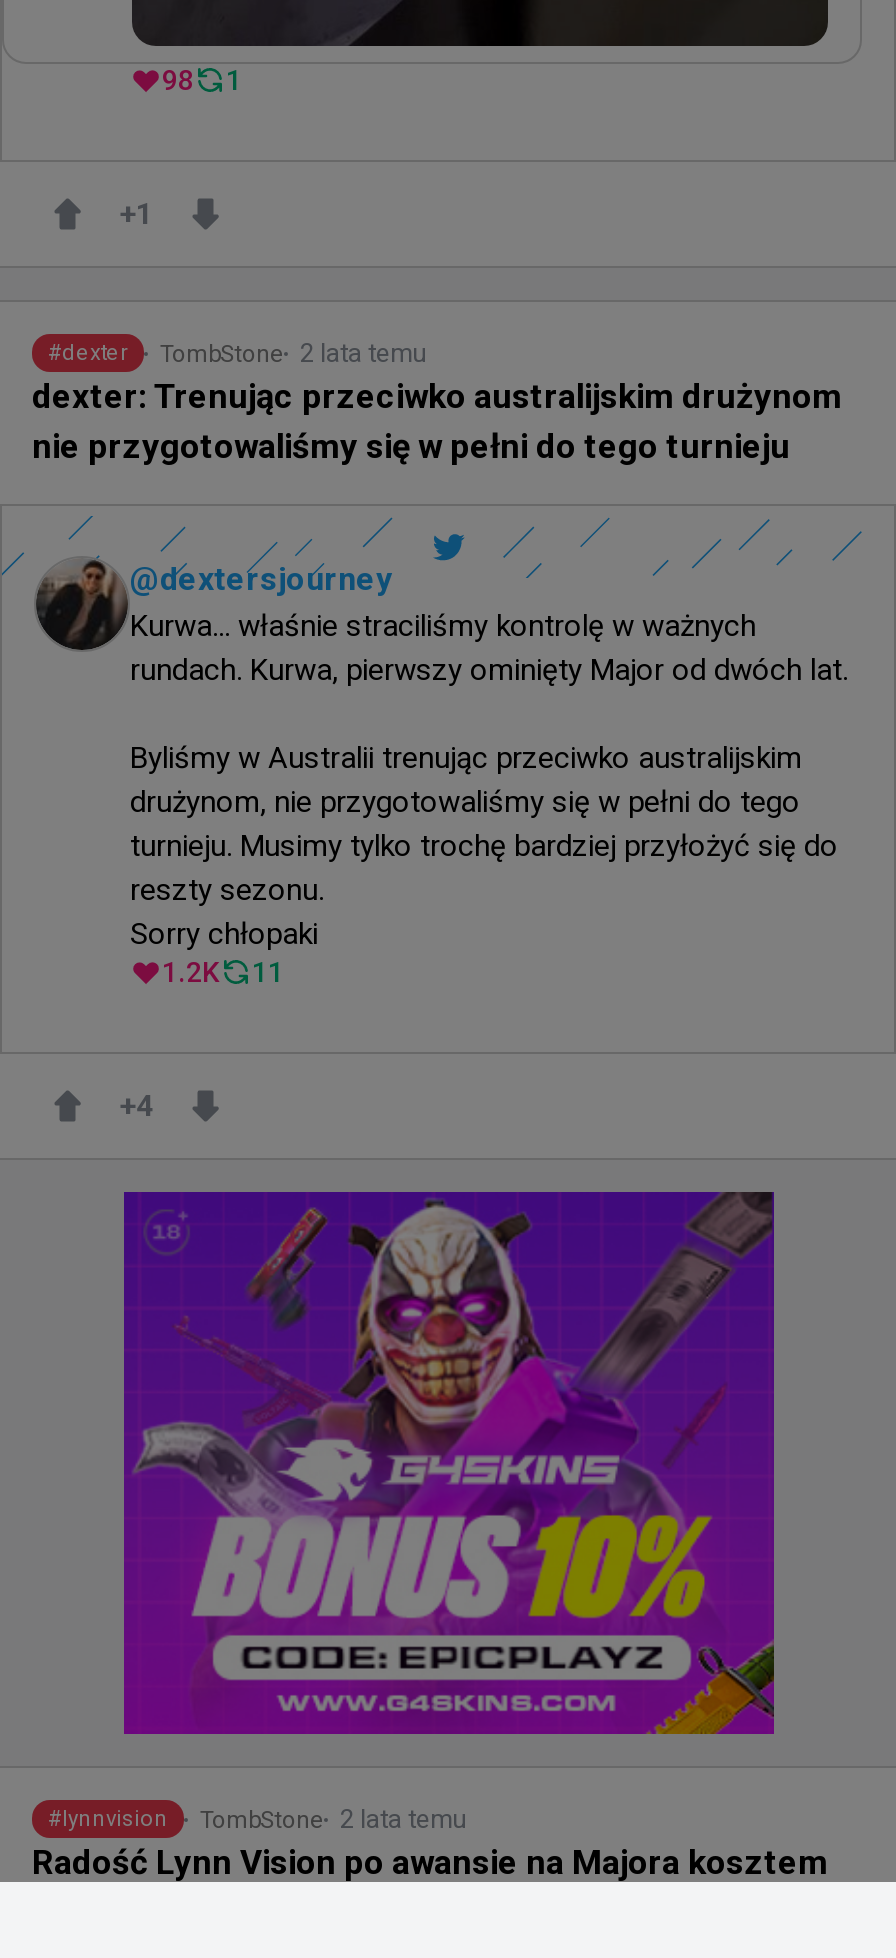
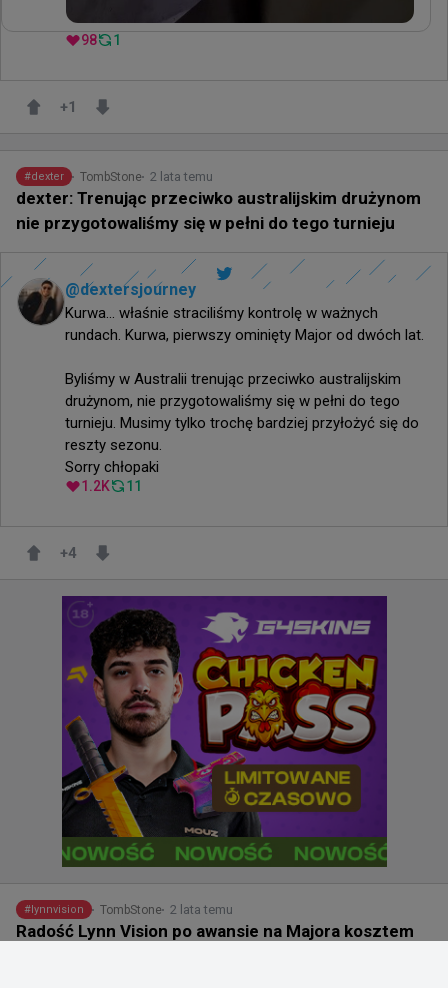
- [image]
+ [image]
